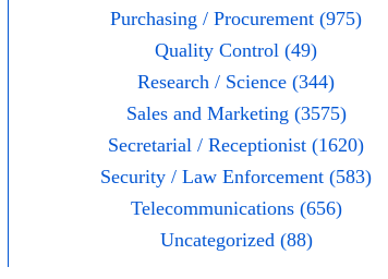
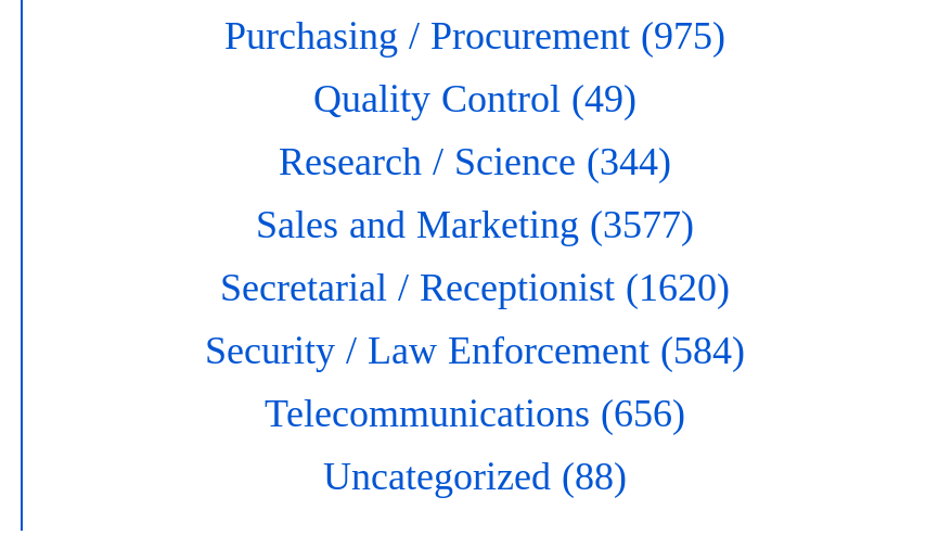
- Sales and Marketing (3575)
+ Sales and Marketing (3577)

- Security / Law Enforcement (583)
+ Security / Law Enforcement (584)
